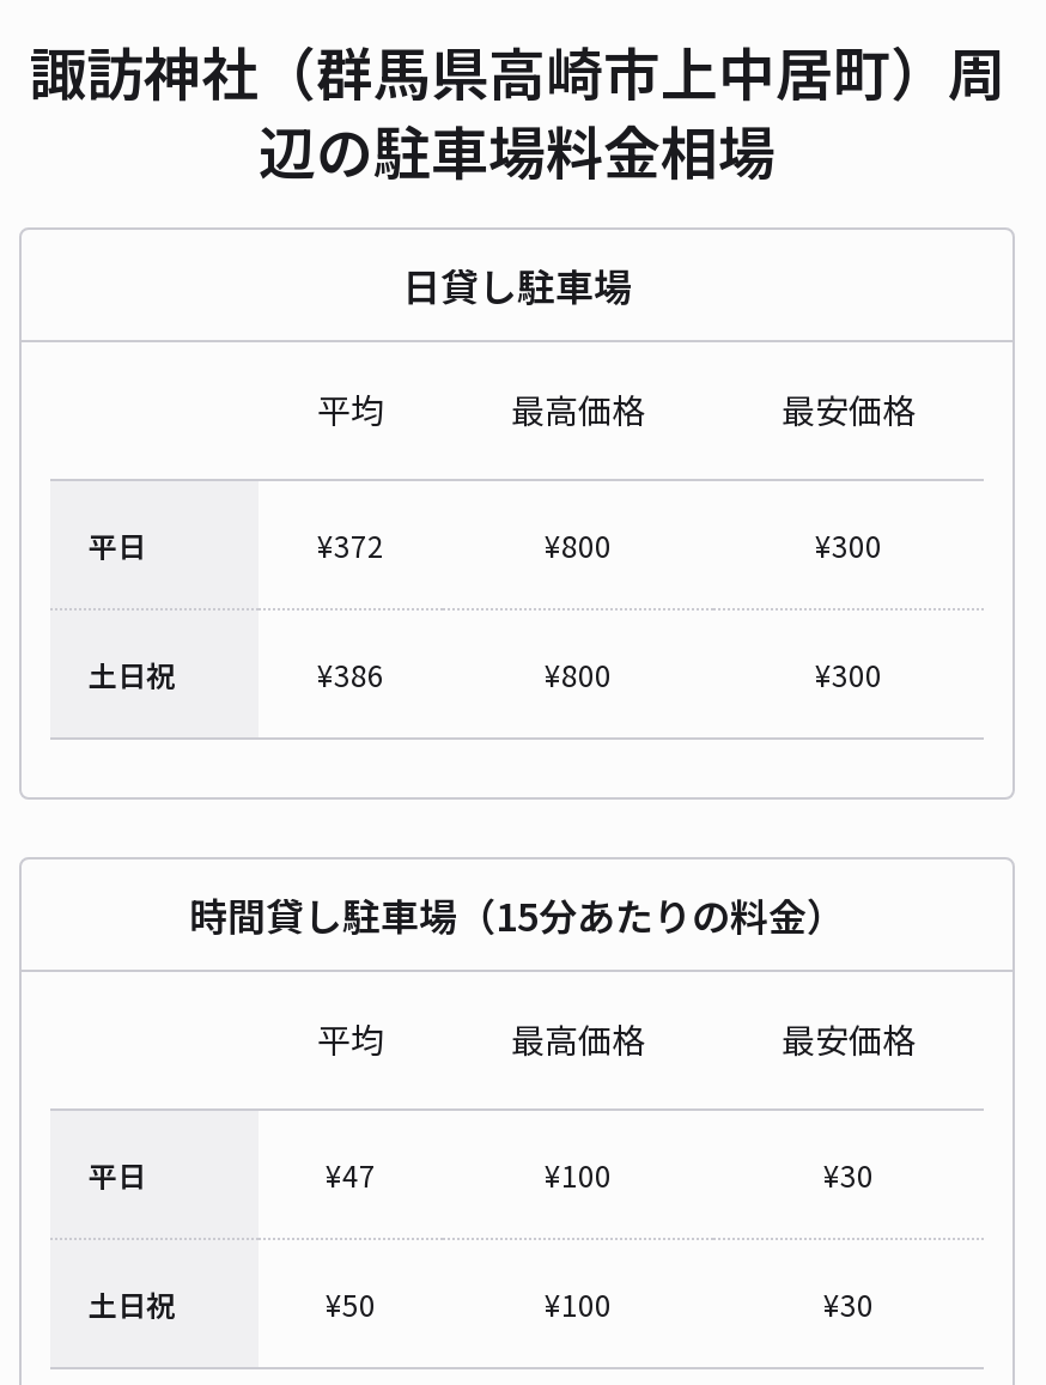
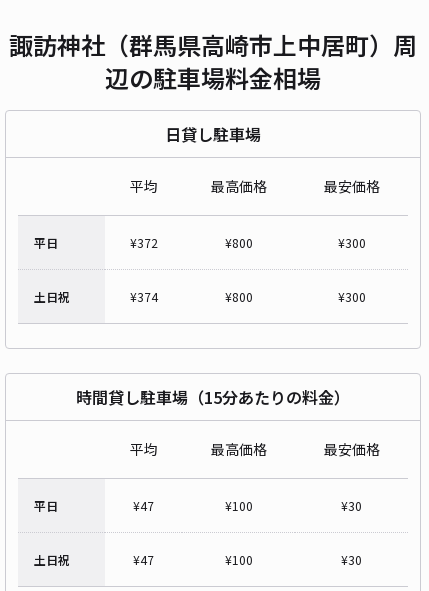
- ¥386
+ ¥374

- ¥50
+ ¥47
